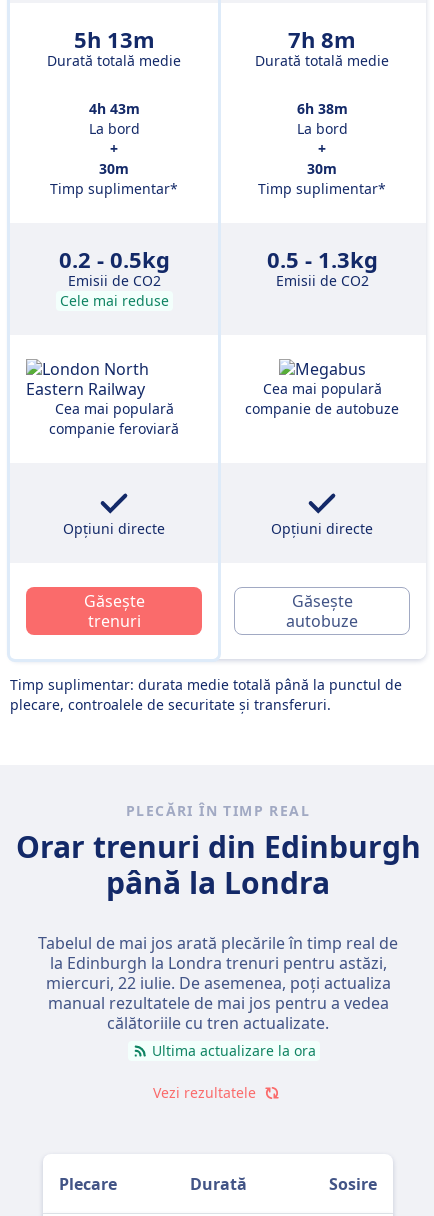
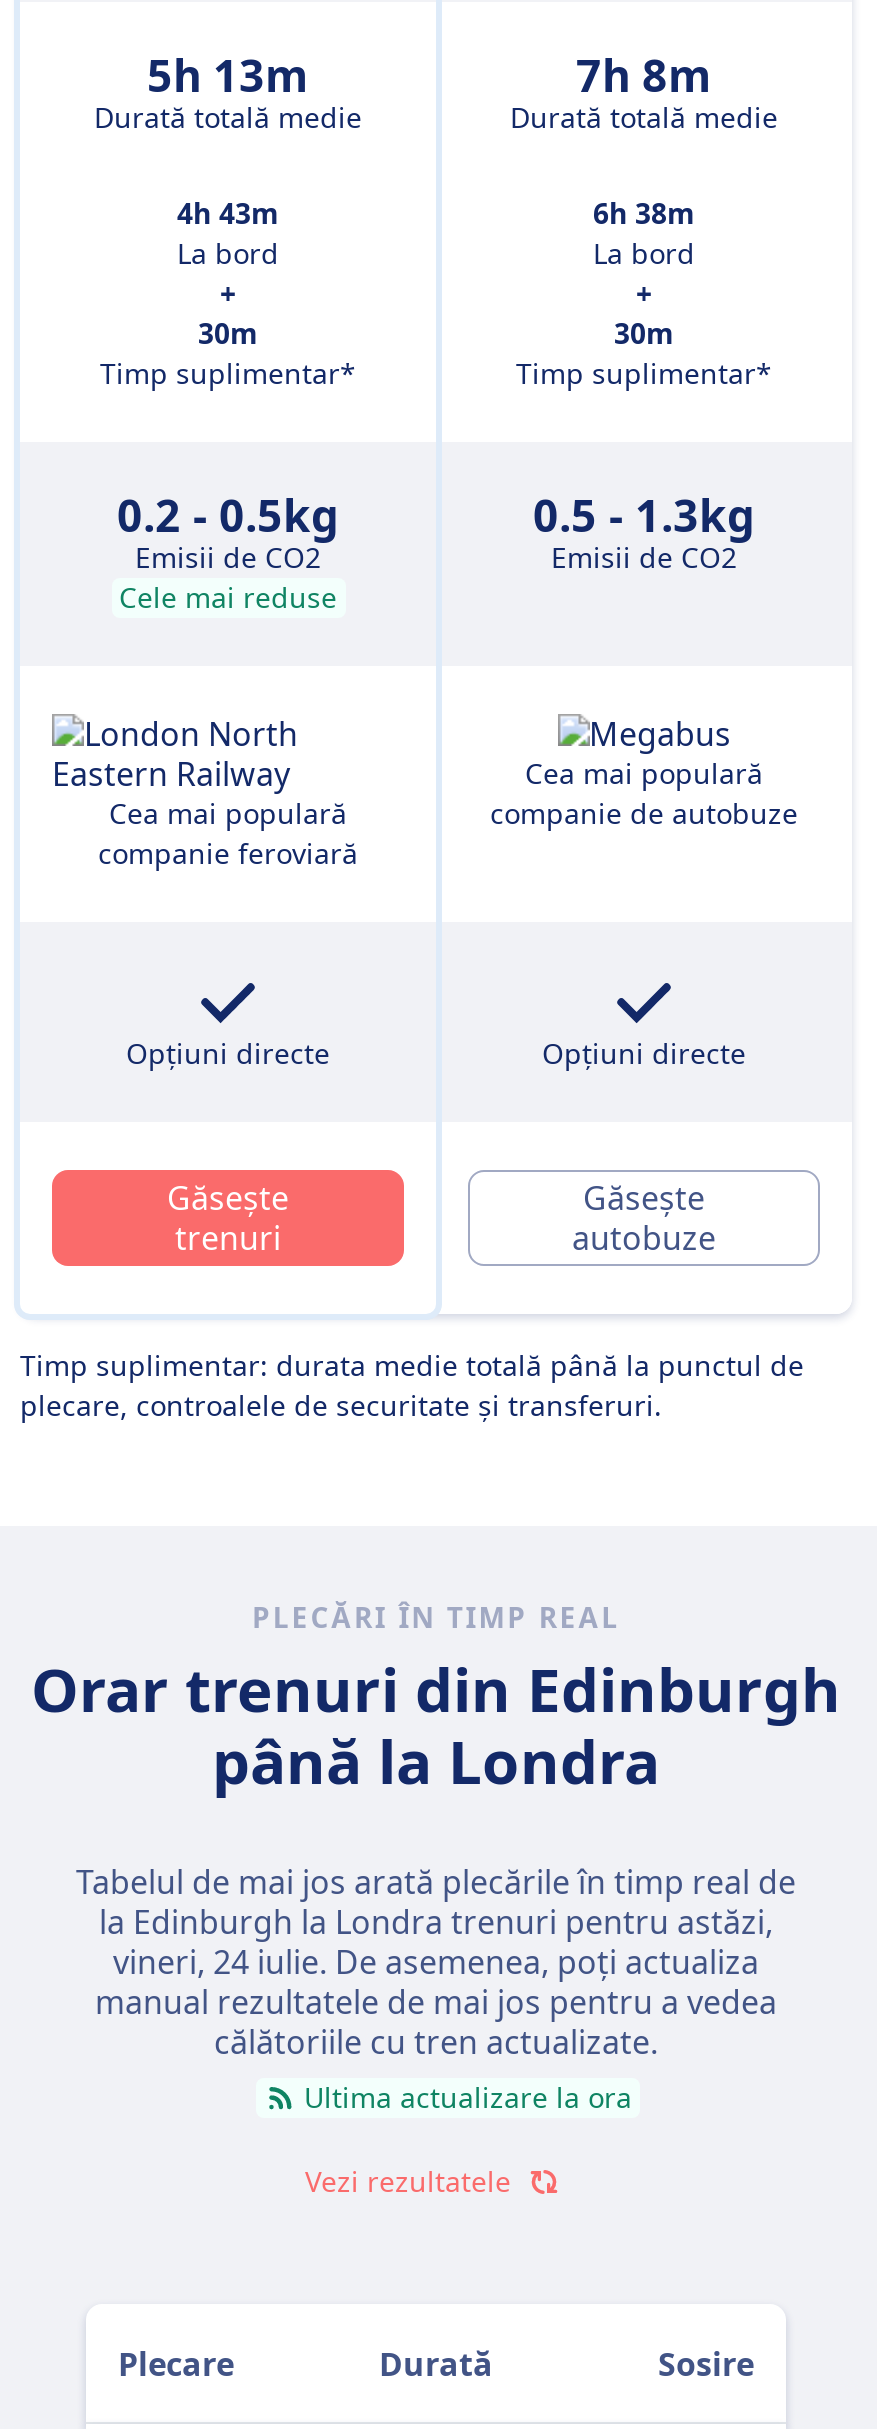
- miercuri, 22 iulie. De asemenea, poți actualiza
+ vineri, 24 iulie. De asemenea, poți actualiza
